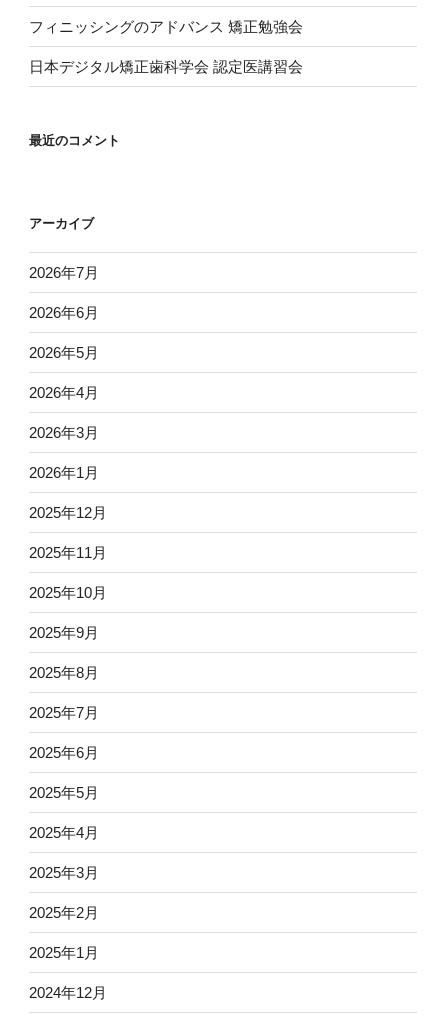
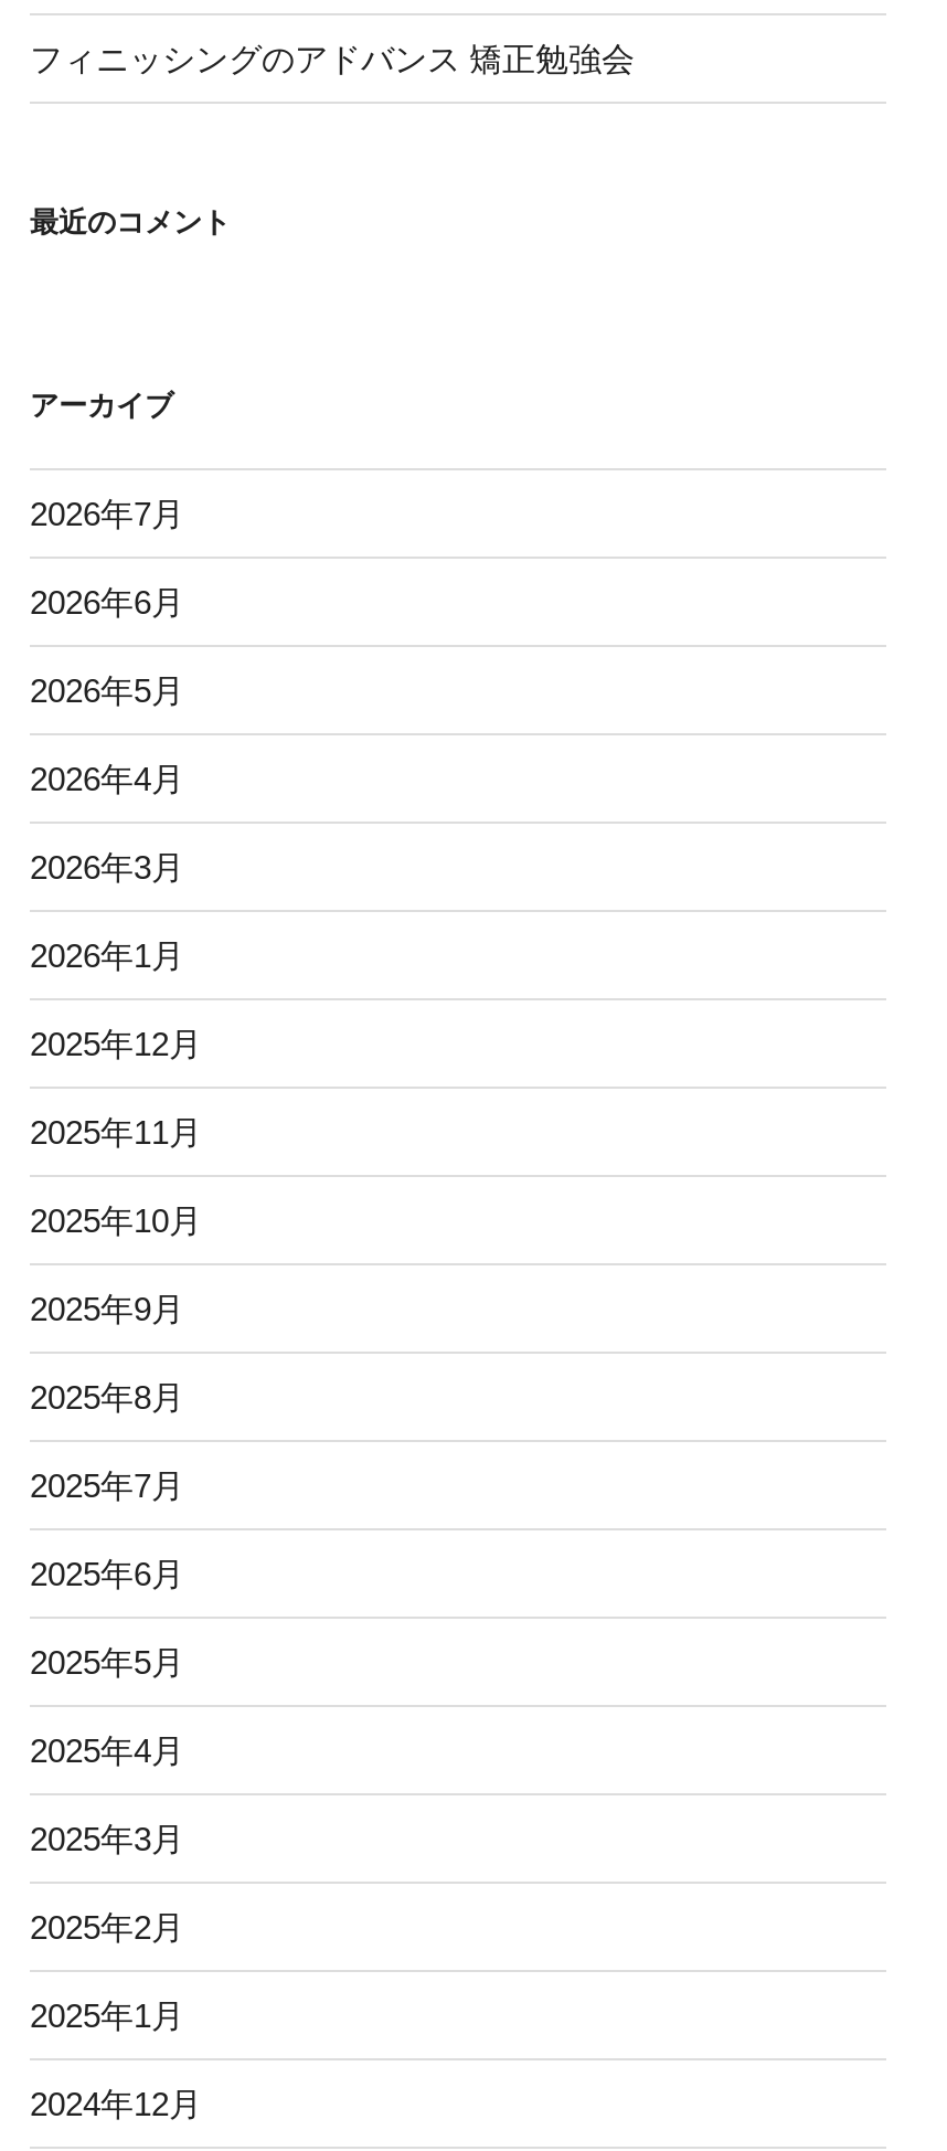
- 日本デジタル矯正歯科学会 認定医講習会
